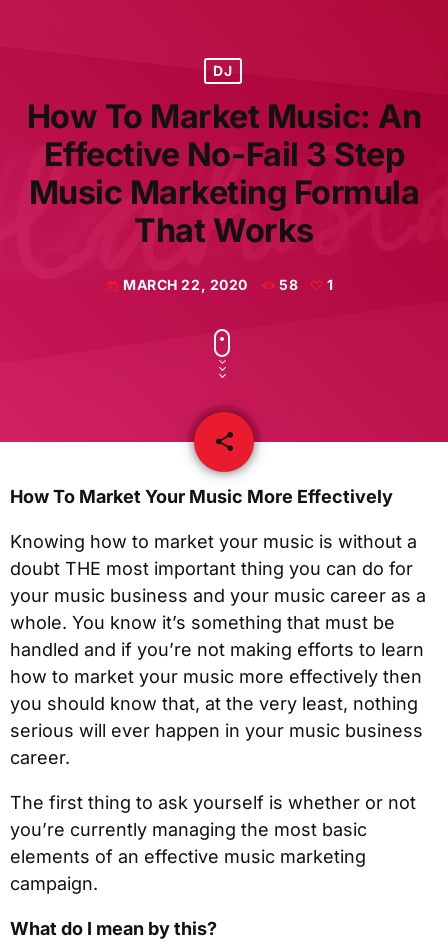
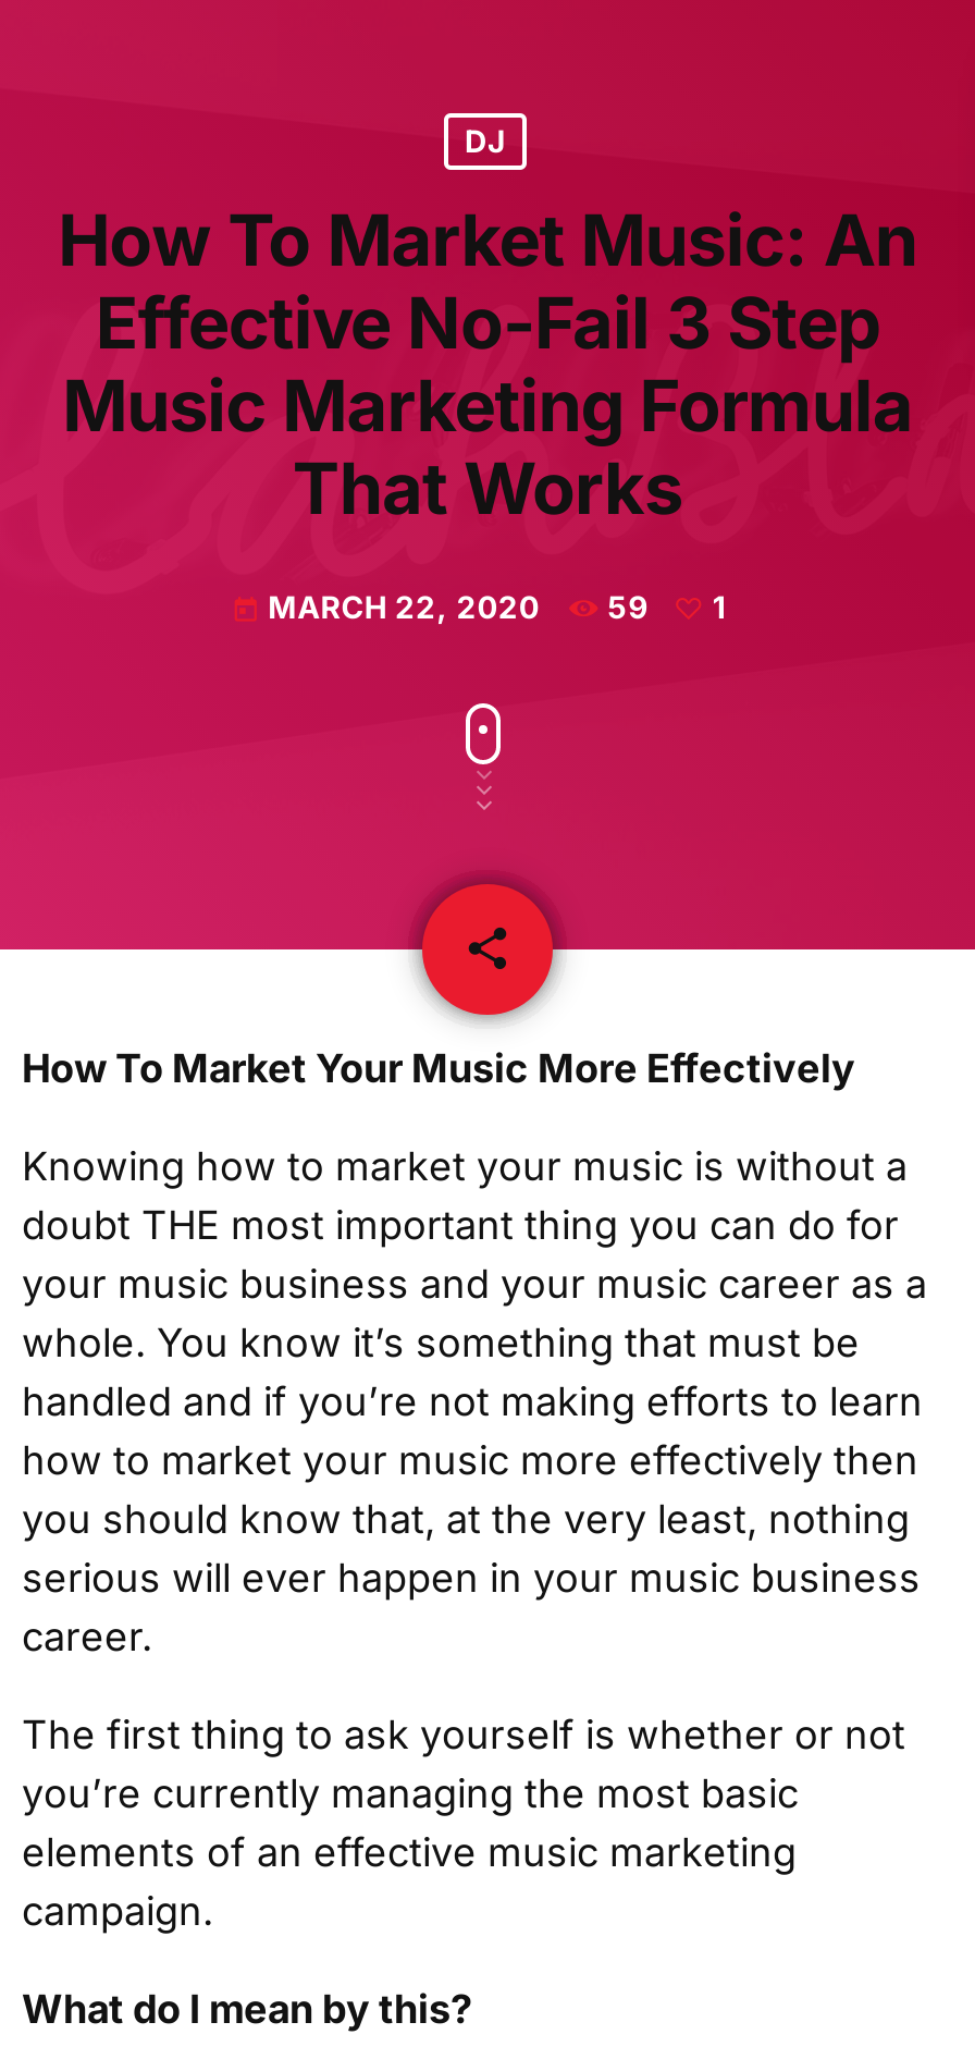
- 58
+ 59
